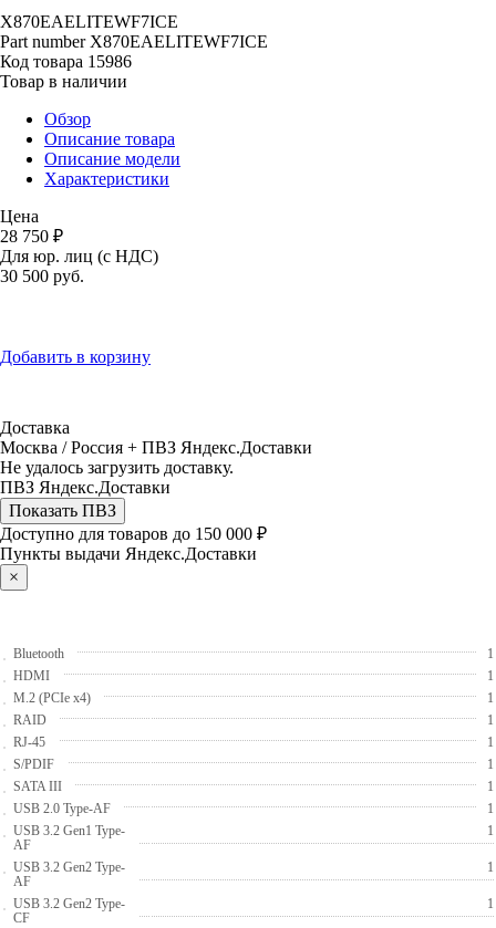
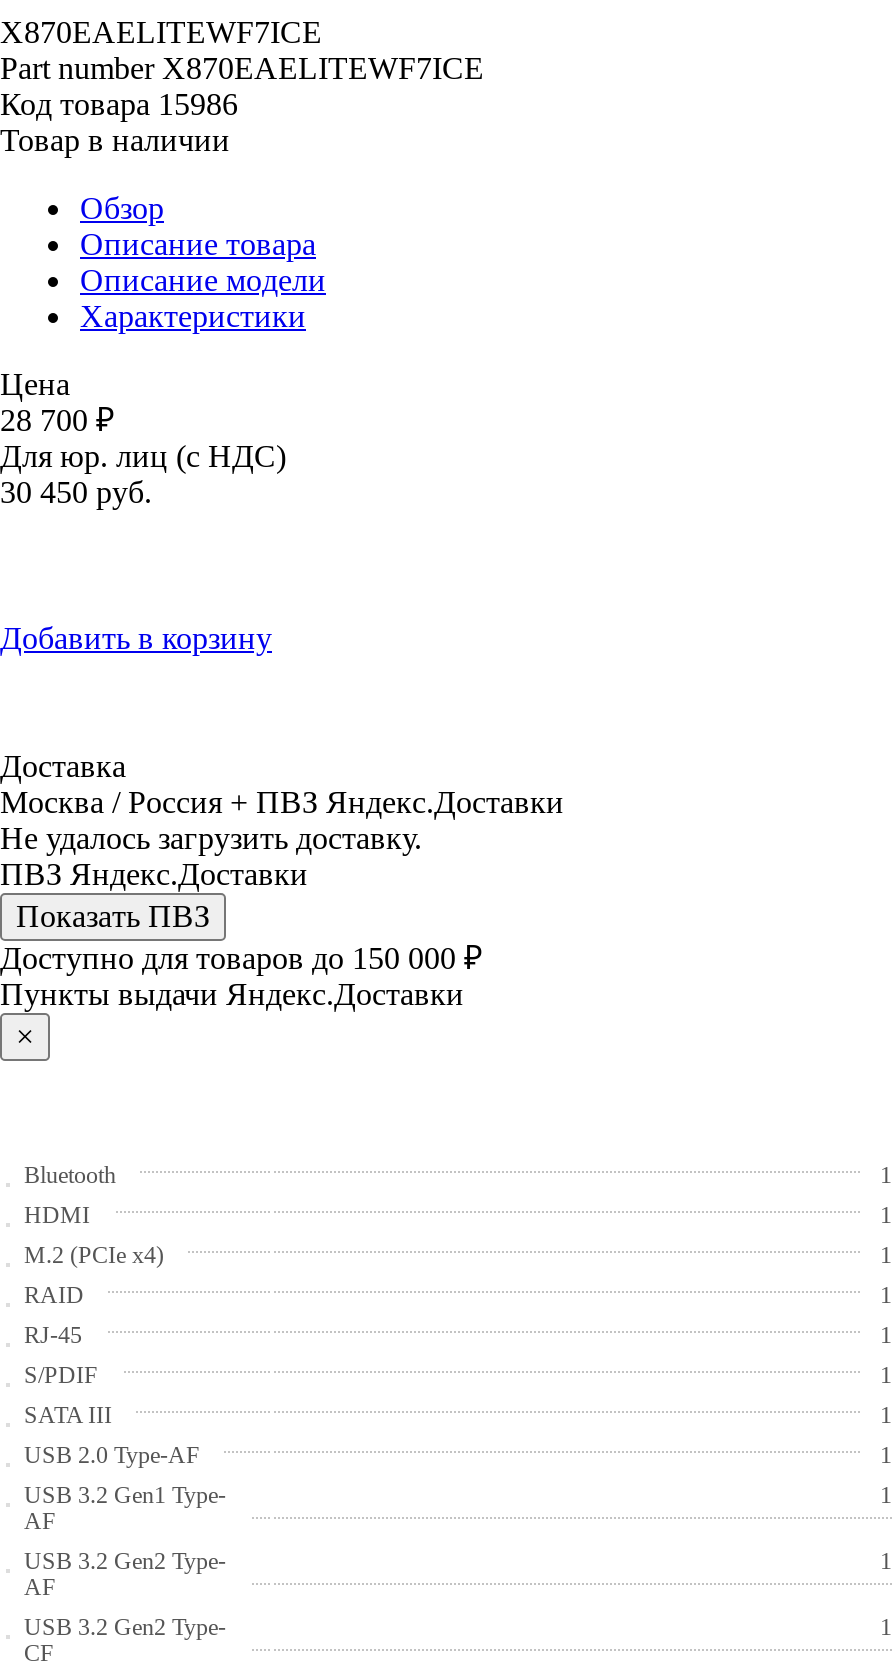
- 28 750 ₽
+ 28 700 ₽

- 30 500руб.
+ 30 450руб.
